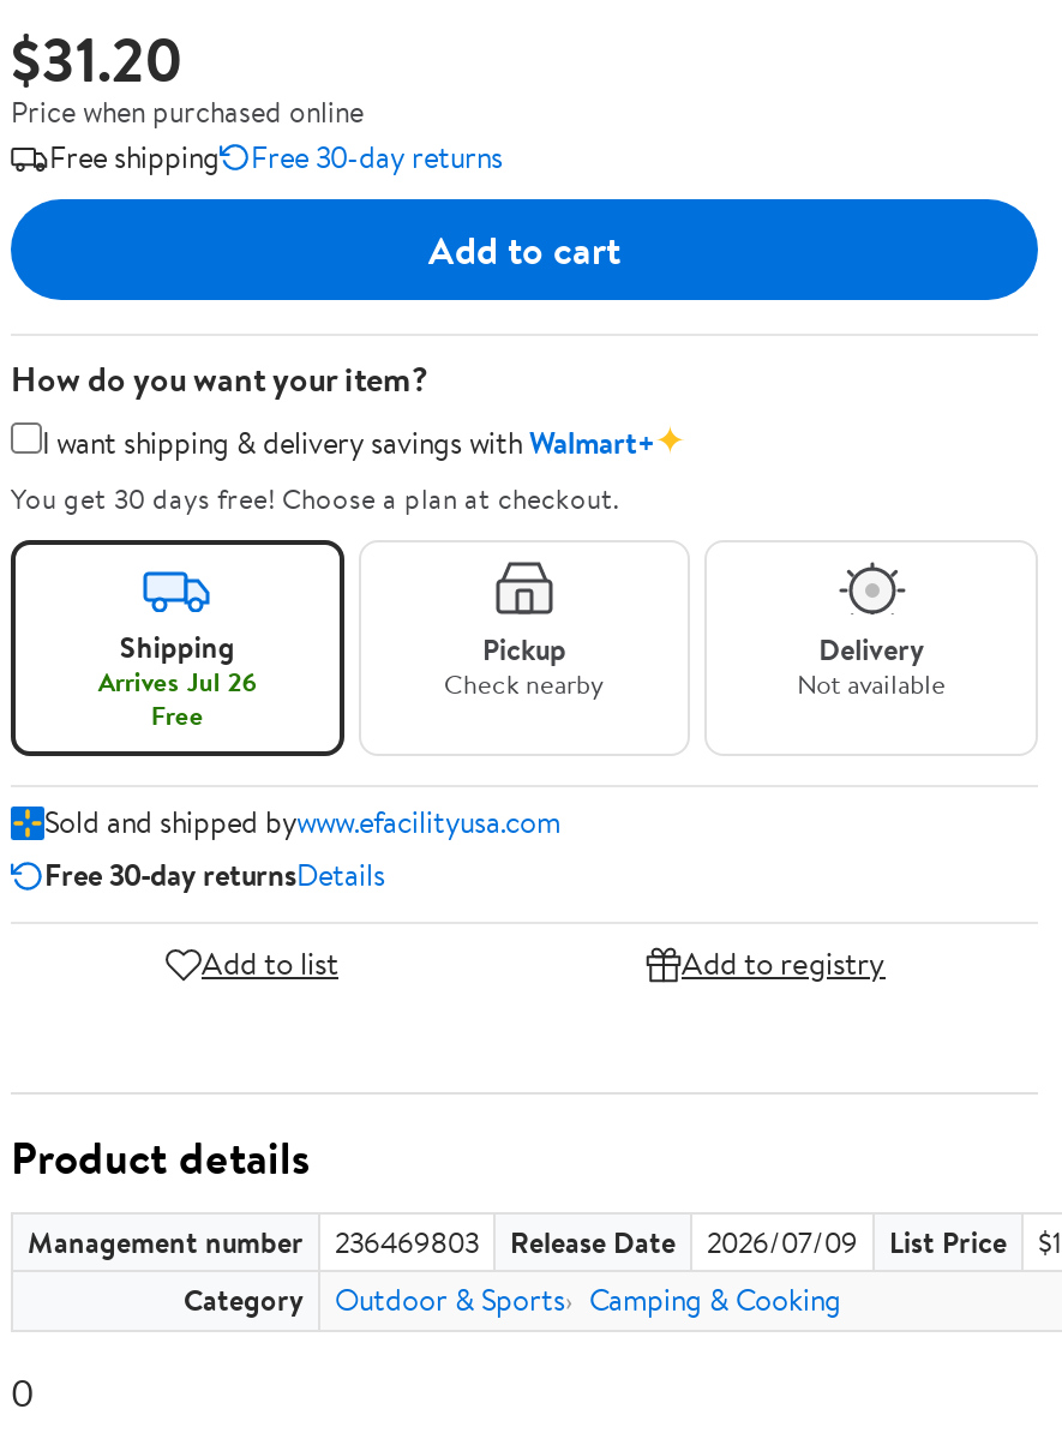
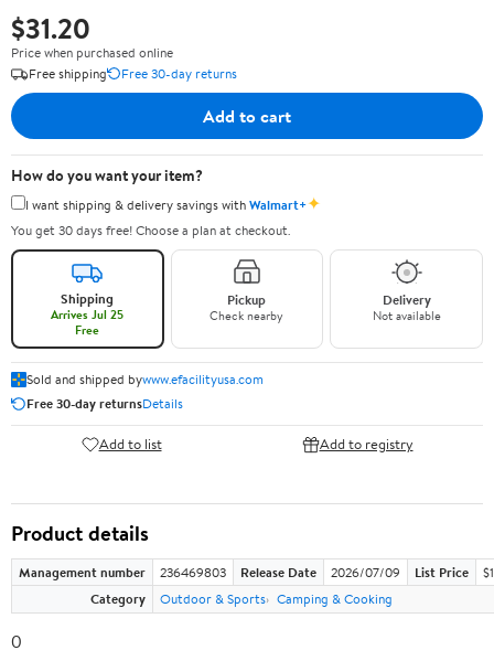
- Arrives Jul 26
+ Arrives Jul 25
